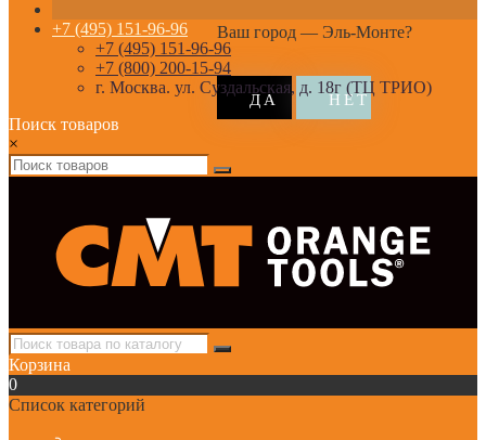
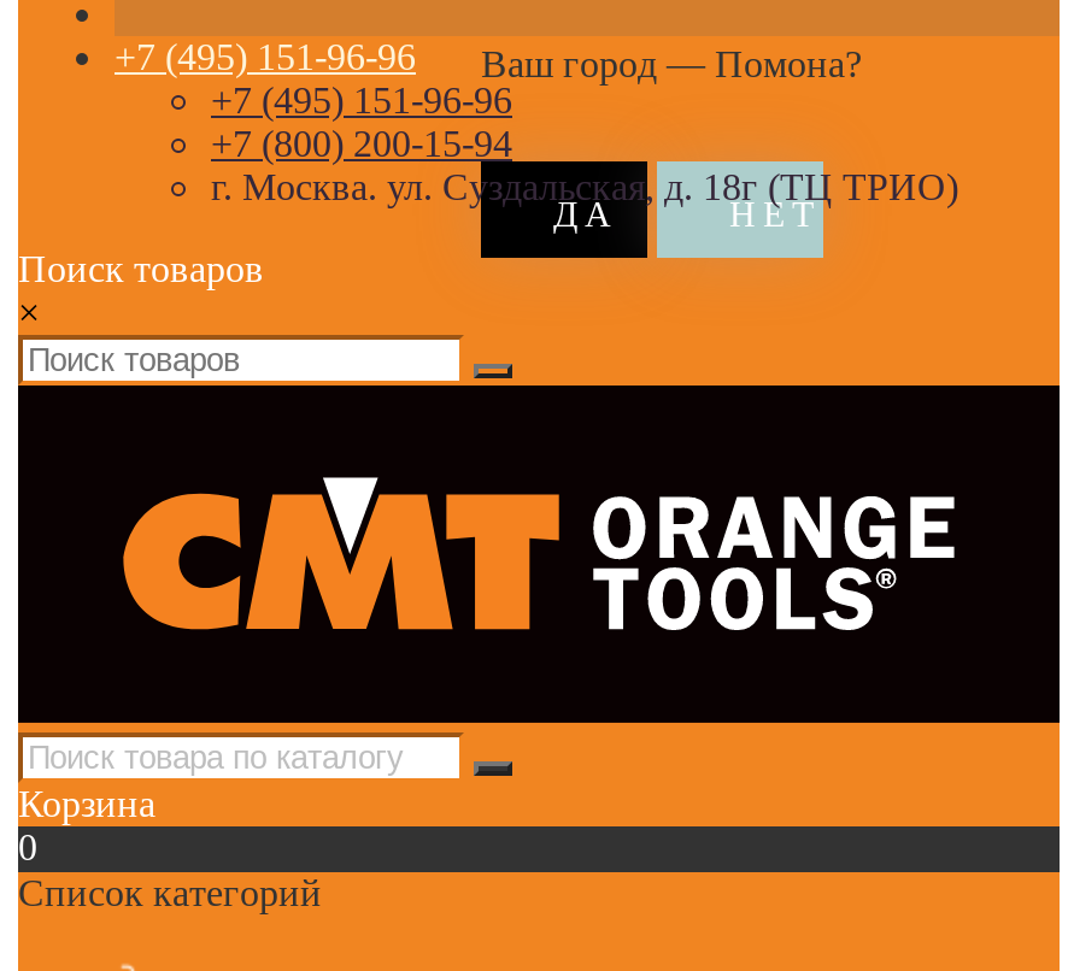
- Ваш город — Эль-Монте?
+ Ваш город — Помона?
